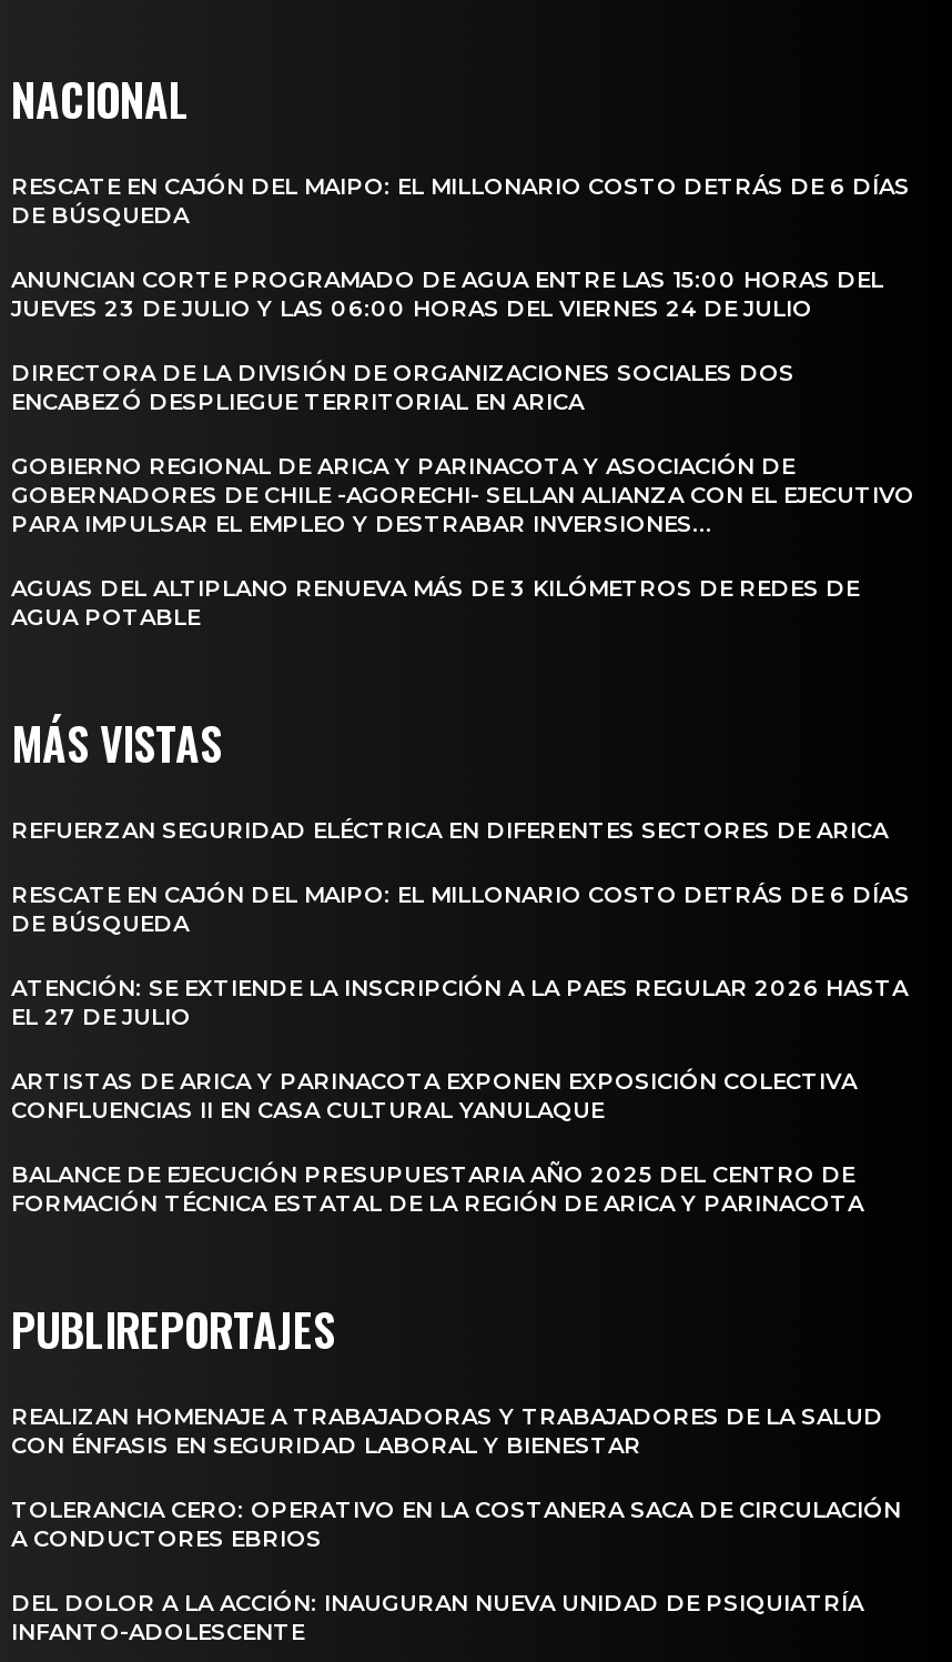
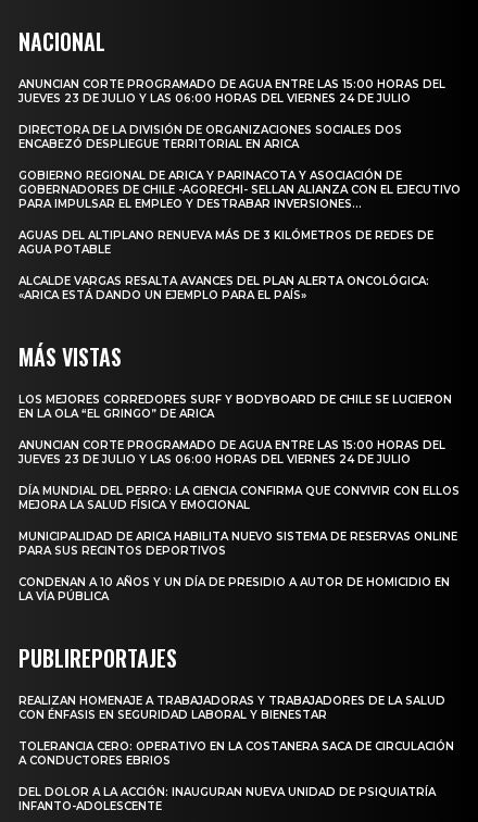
- RESCATE EN CAJÓN DEL MAIPO: EL MILLONARIO COSTO DETRÁS DE 6 DÍAS
- DE BÚSQUEDA

moved up: ANUNCIAN CORTE PROGRAMADO DE AGUA ENTRE LAS 15:00 HORAS DEL | JUEVES 23 DE JULIO Y LAS 06:00 HORAS DEL VIERNES 24 DE JULIO | DIRECTORA DE LA DIVISIÓN DE ORGANIZACIONES SOCIALES DOS | ... | AGUAS DEL ALTIPLANO RENUEVA MÁS DE 3 KILÓMETROS DE REDES DE | AGUA POTABLE

+ ALCALDE VARGAS RESALTA AVANCES DEL PLAN ALERTA ONCOLÓGICA:
+ «ARICA ESTÁ DANDO UN EJEMPLO PARA EL PAÍS»

- REFUERZAN SEGURIDAD ELÉCTRICA EN DIFERENTES SECTORES DE ARICA
+ LOS MEJORES CORREDORES SURF Y BODYBOARD DE CHILE SE LUCIERON
+ EN LA OLA “EL GRINGO” DE ARICA

- RESCATE EN CAJÓN DEL MAIPO: EL MILLONARIO COSTO DETRÁS DE 6 DÍAS
- DE BÚSQUEDA
+ ANUNCIAN CORTE PROGRAMADO DE AGUA ENTRE LAS 15:00 HORAS DEL
+ JUEVES 23 DE JULIO Y LAS 06:00 HORAS DEL VIERNES 24 DE JULIO

- ATENCIÓN: SE EXTIENDE LA INSCRIPCIÓN A LA PAES REGULAR 2026 HASTA
- EL 27 DE JULIO
+ DÍA MUNDIAL DEL PERRO: LA CIENCIA CONFIRMA QUE CONVIVIR CON ELLOS
+ MEJORA LA SALUD FÍSICA Y EMOCIONAL

- ARTISTAS DE ARICA Y PARINACOTA EXPONEN EXPOSICIÓN COLECTIVA
- CONFLUENCIAS II EN CASA CULTURAL YANULAQUE
+ MUNICIPALIDAD DE ARICA HABILITA NUEVO SISTEMA DE RESERVAS ONLINE
+ PARA SUS RECINTOS DEPORTIVOS

- BALANCE DE EJECUCIÓN PRESUPUESTARIA AÑO 2025 DEL CENTRO DE
- FORMACIÓN TÉCNICA ESTATAL DE LA REGIÓN DE ARICA Y PARINACOTA
+ CONDENAN A 10 AÑOS Y UN DÍA DE PRESIDIO A AUTOR DE HOMICIDIO EN
+ LA VÍA PÚBLICA
